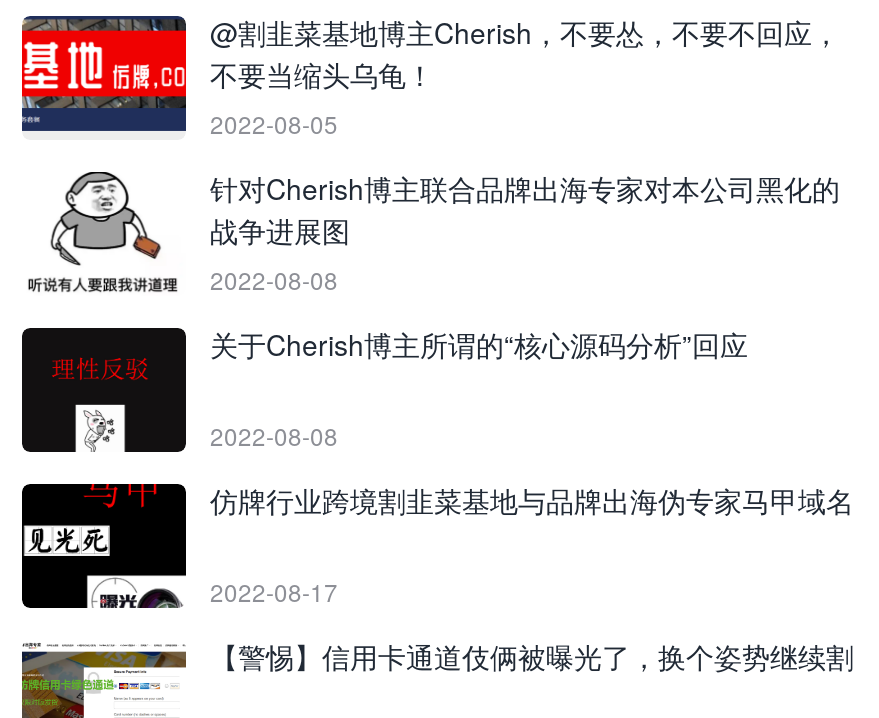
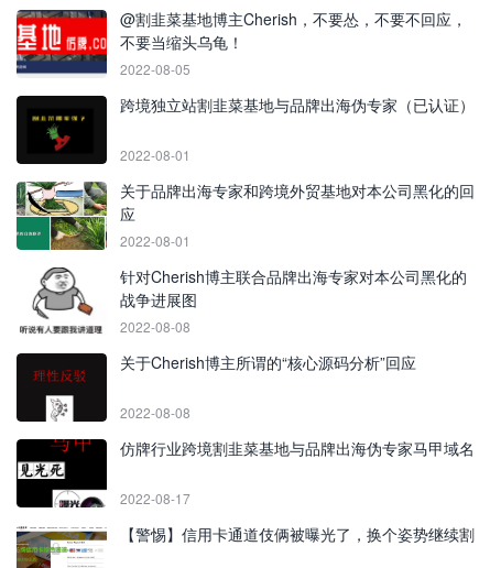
+ [image]
+ 跨境独立站割韭菜基地与品牌出海伪专家（已认证）
+ 2022-08-01
+ 关于品牌出海专家和跨境外贸基地对本公司黑化的回
+ 应
+ 2022-08-01

+ [image]
